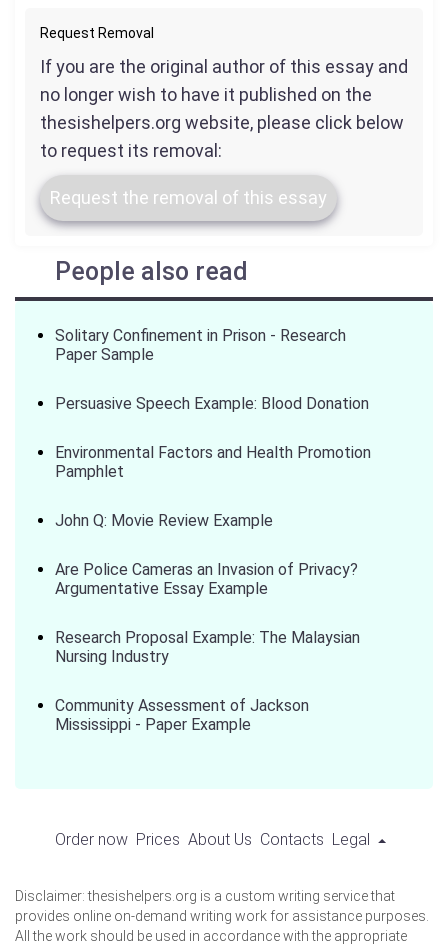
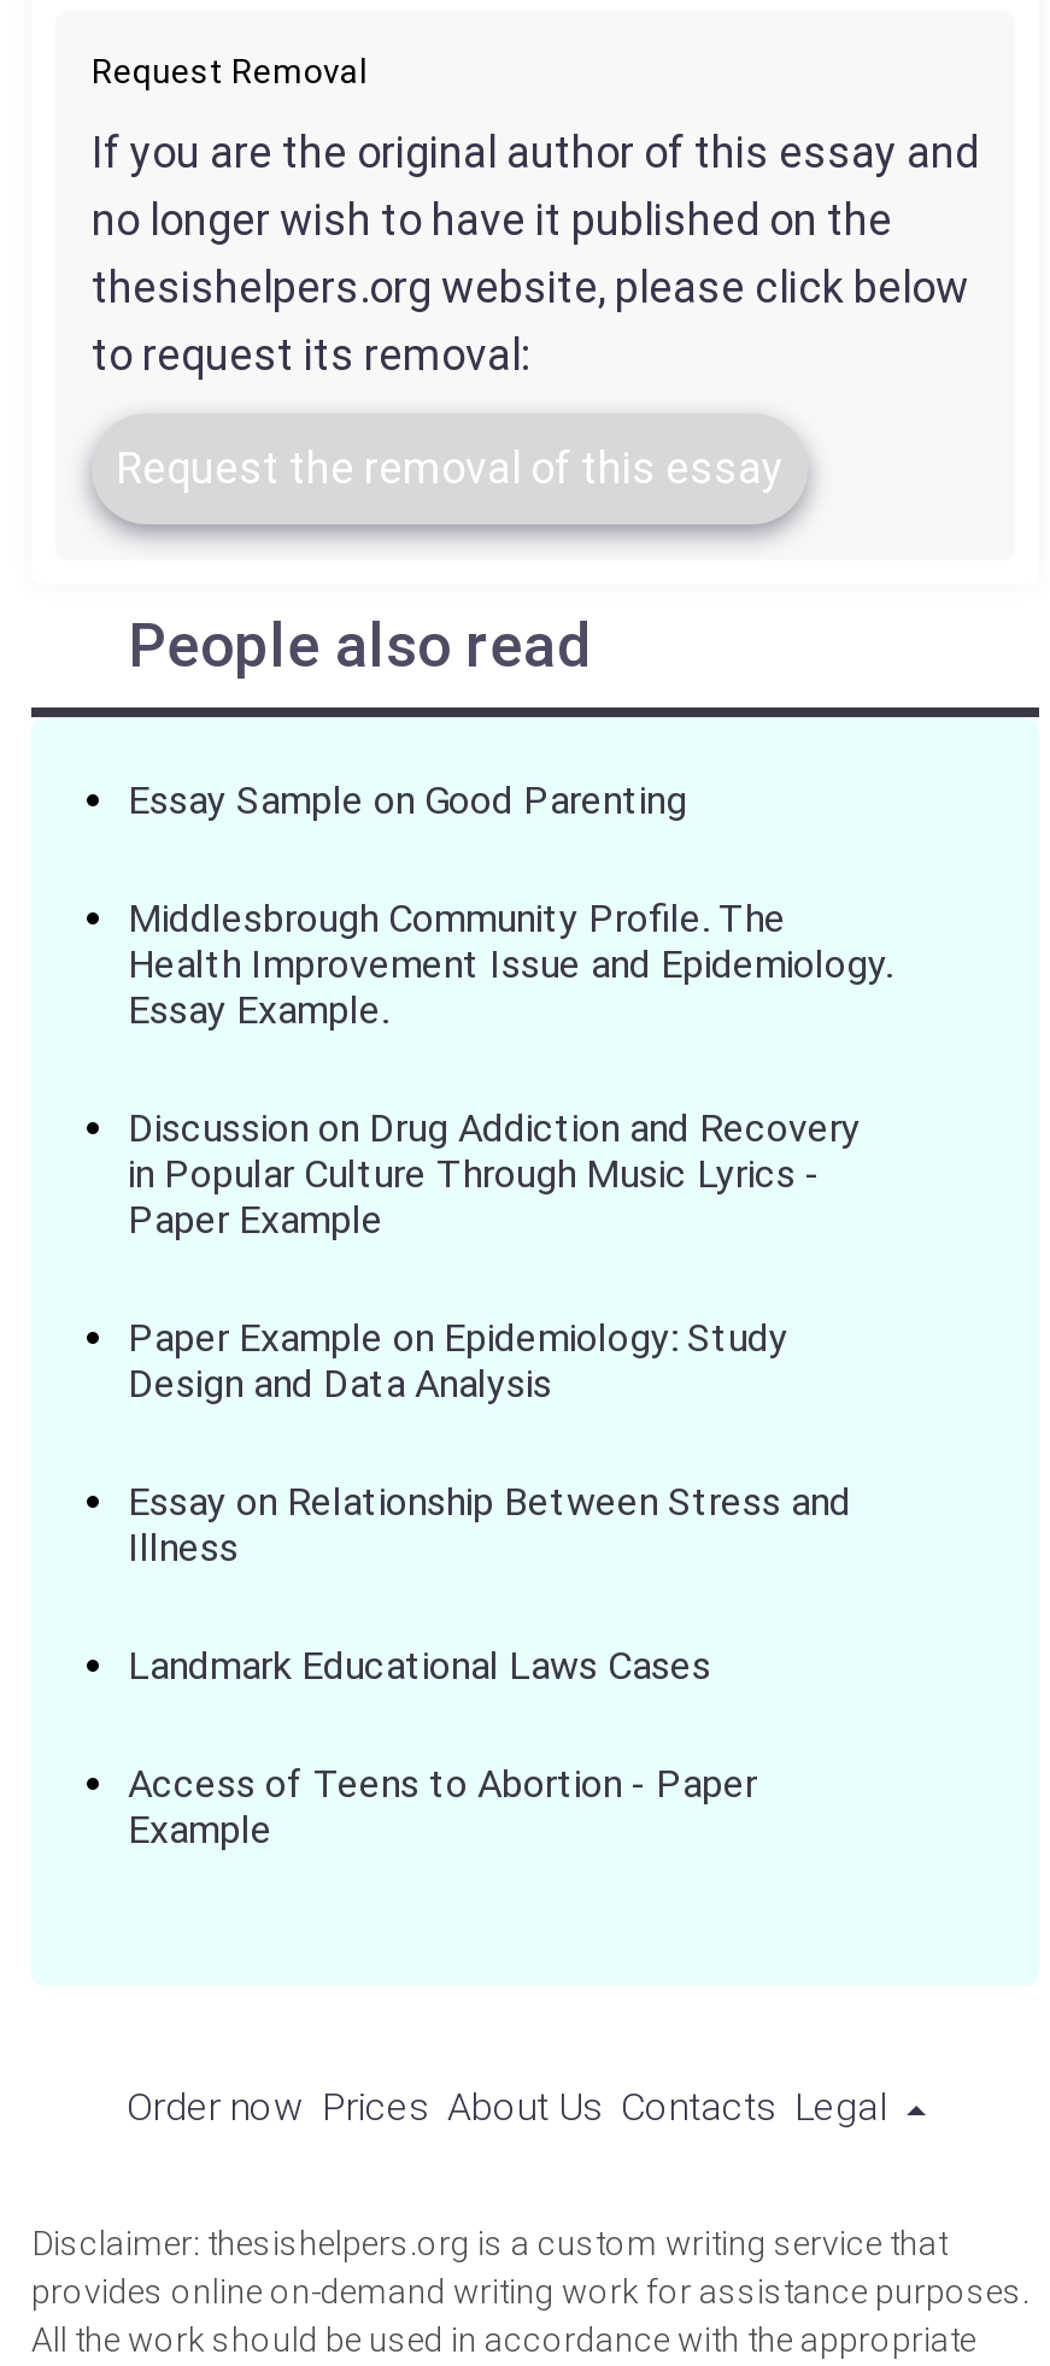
- Solitary Confinement in Prison - Research
- Paper Sample
+ Essay Sample on Good Parenting

- Persuasive Speech Example: Blood Donation
+ Middlesbrough Community Profile. The
+ Health Improvement Issue and Epidemiology.
+ Essay Example.

- Environmental Factors and Health Promotion
- Pamphlet
+ Discussion on Drug Addiction and Recovery
+ in Popular Culture Through Music Lyrics -
+ Paper Example

- John Q: Movie Review Example
+ Paper Example on Epidemiology: Study
+ Design and Data Analysis

- Are Police Cameras an Invasion of Privacy?
- Argumentative Essay Example
+ Essay on Relationship Between Stress and
+ Illness

- Research Proposal Example: The Malaysian
- Nursing Industry
+ Landmark Educational Laws Cases

- Community Assessment of Jackson
- Mississippi - Paper Example
+ Access of Teens to Abortion - Paper
+ Example
